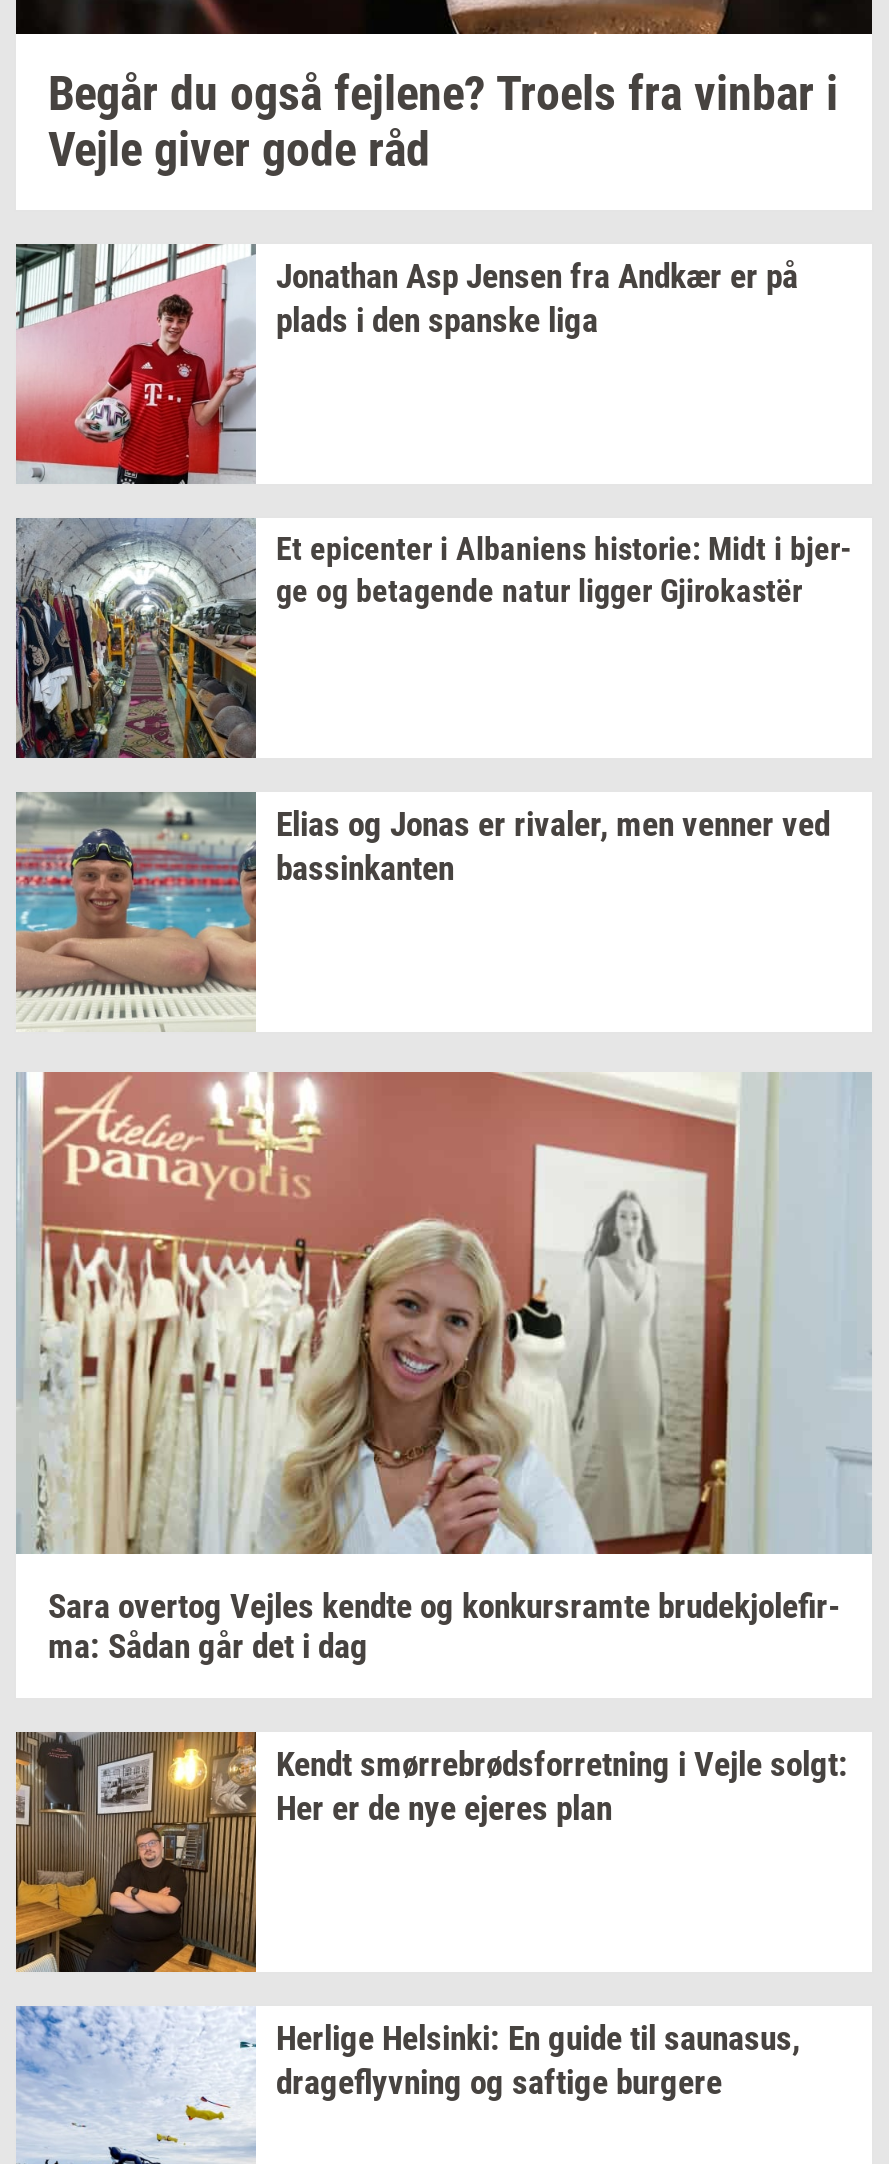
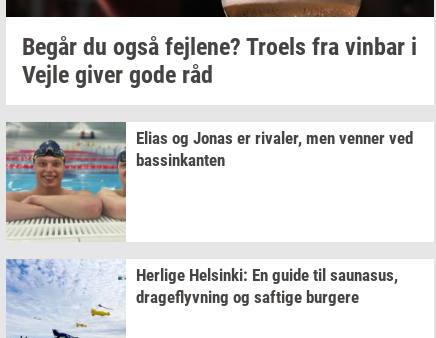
- [image]
- Jonathan Asp Jensen fra Andkær er på
- plads i den spanske liga

- [image]
- Et epicenter i Albaniens historie: Midt i bjer
- ge og betagende natur ligger Gjirokastër

- [image]
- Sara overtog Vejles kendte og konkursramte brudekjolefir
- ma: Sådan går det i dag
- Kendt smørrebrødsforretning i Vejle solgt:
- Her er de nye ejeres plan

- [image]
